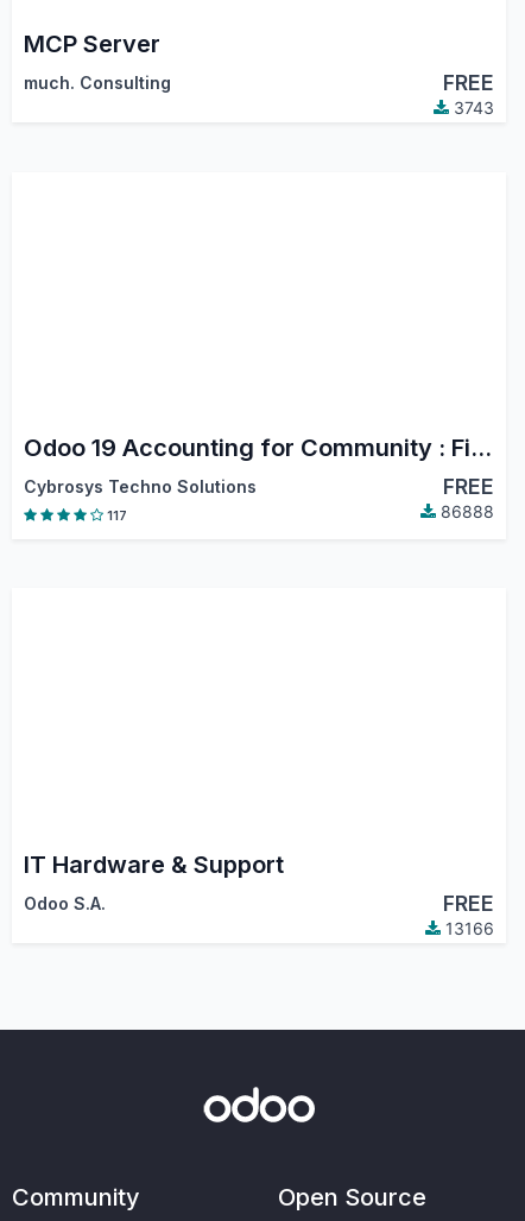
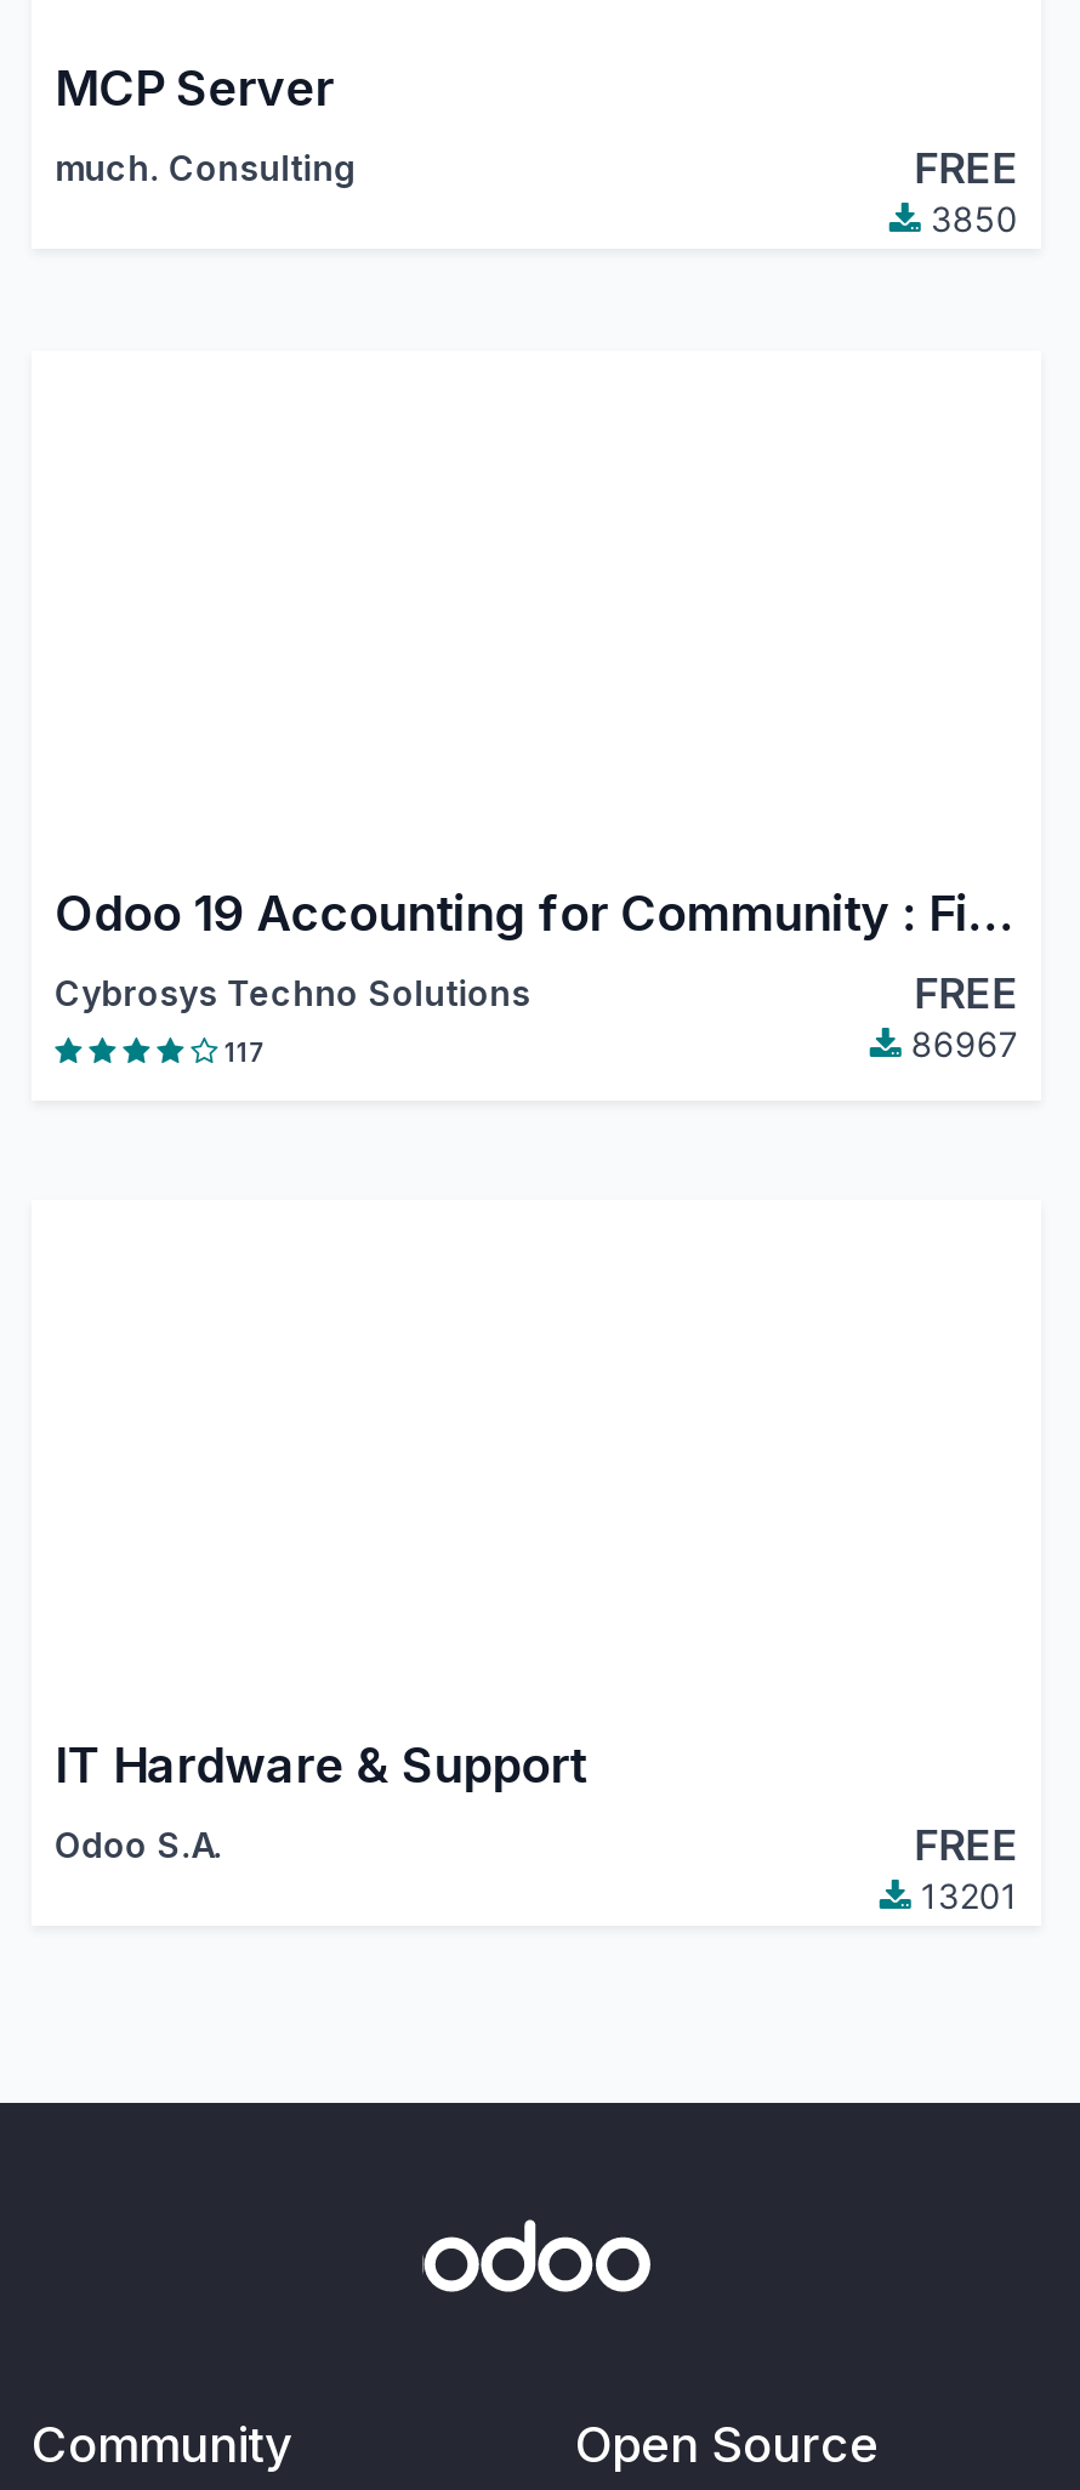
- 3743
+ 3850

- 86888
+ 86967

- 13166
+ 13201
